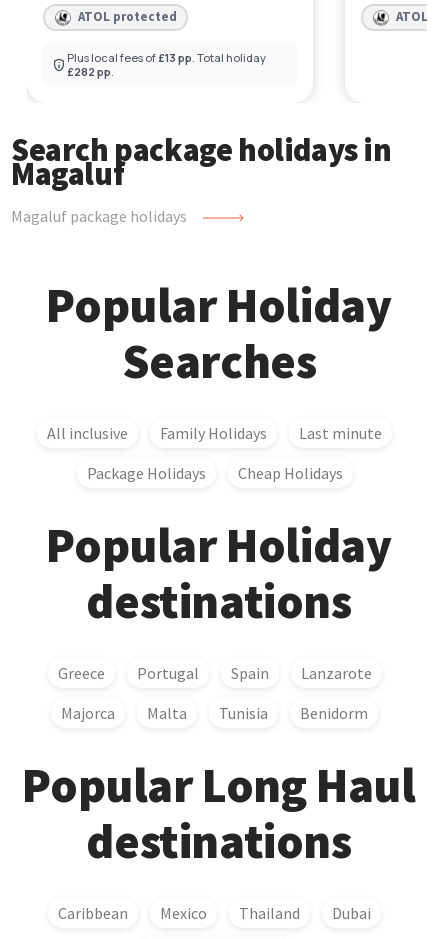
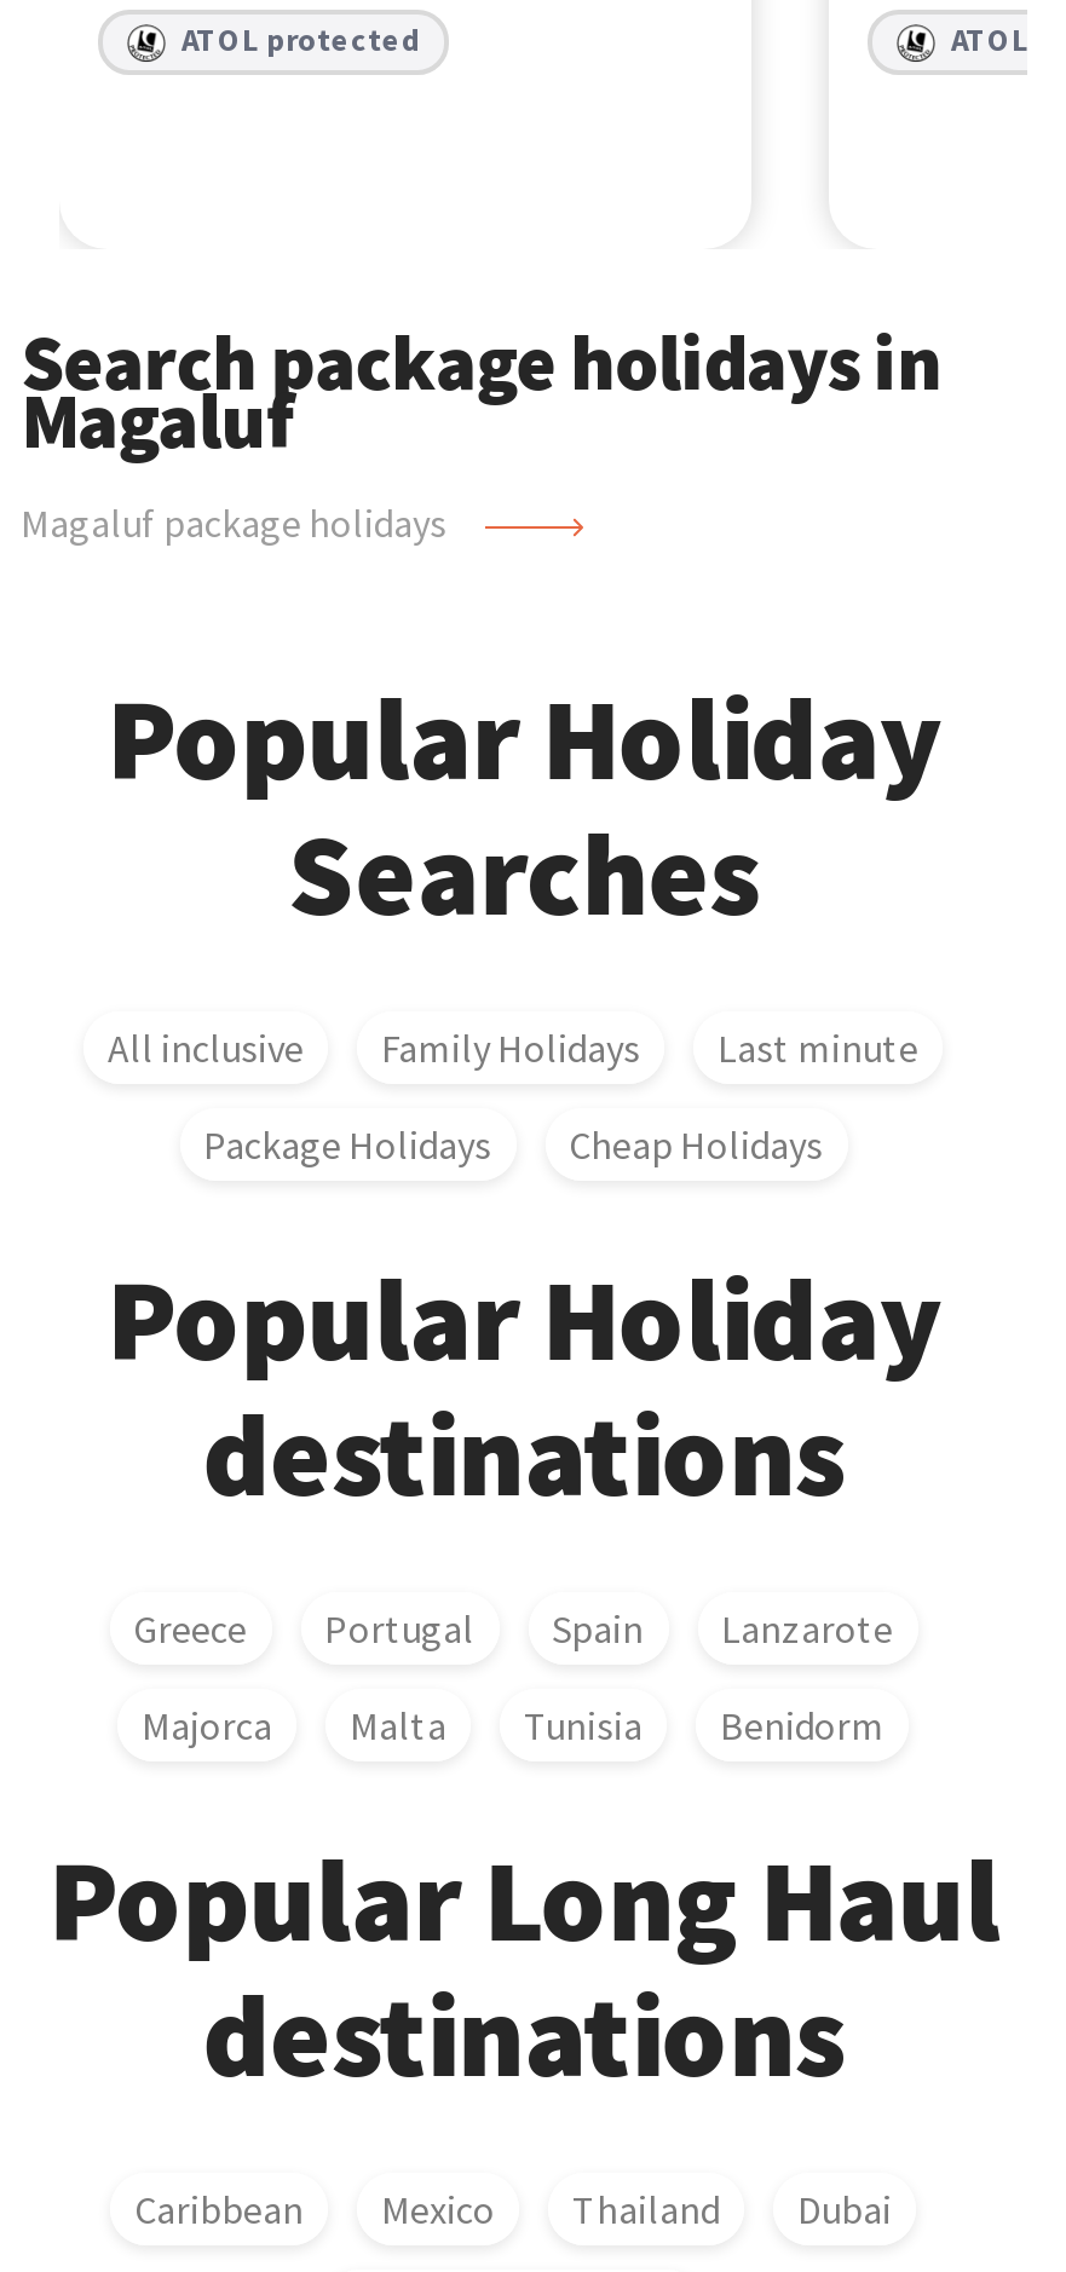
- Plus local fees of £13 pp. Total holiday
- £282 pp.
